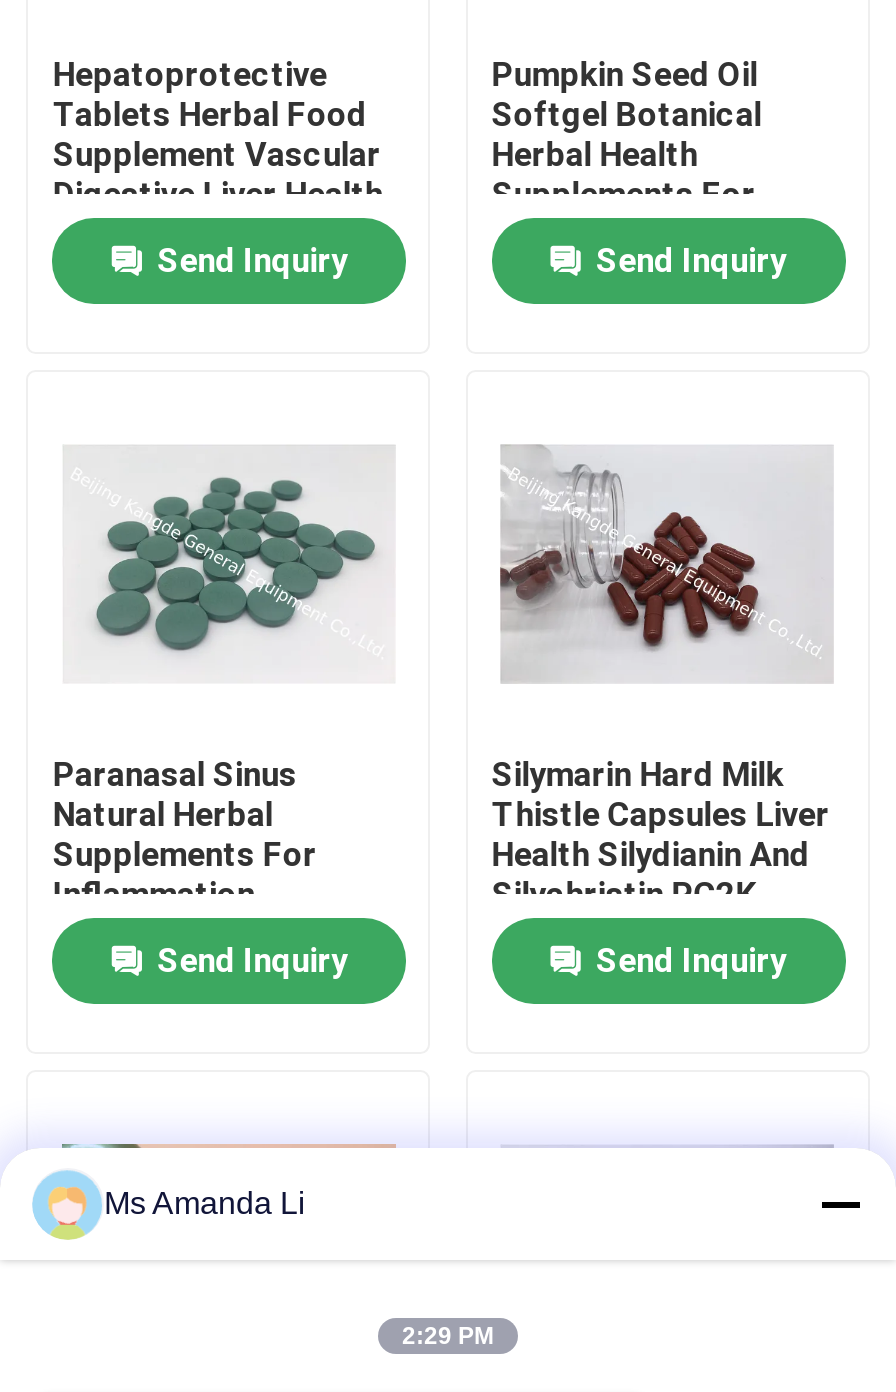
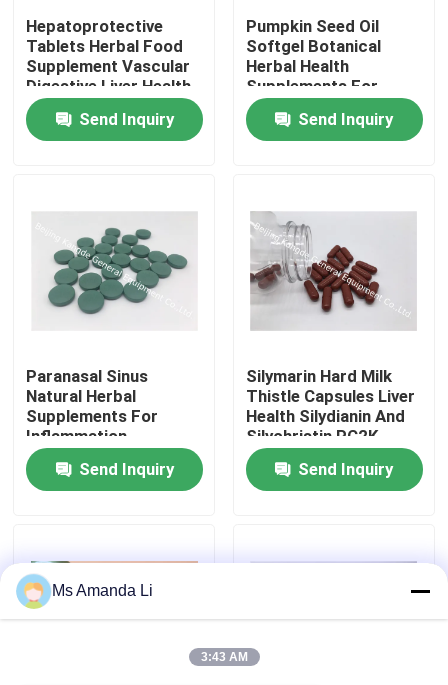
- 2:29 PM
+ 3:43 AM
